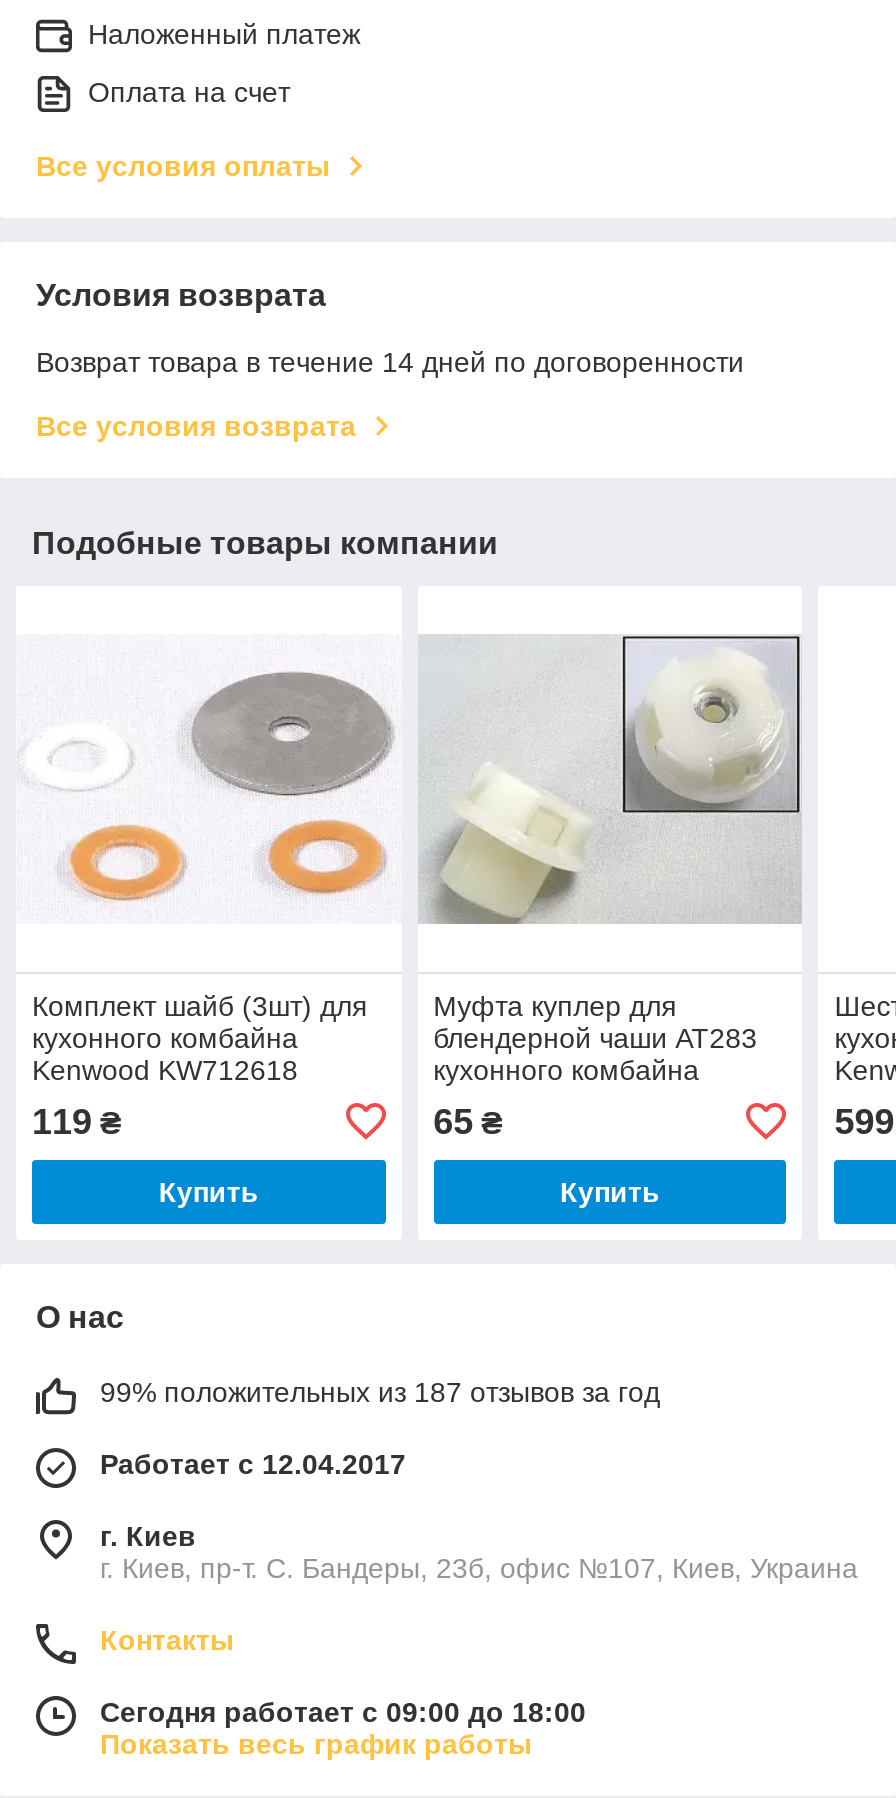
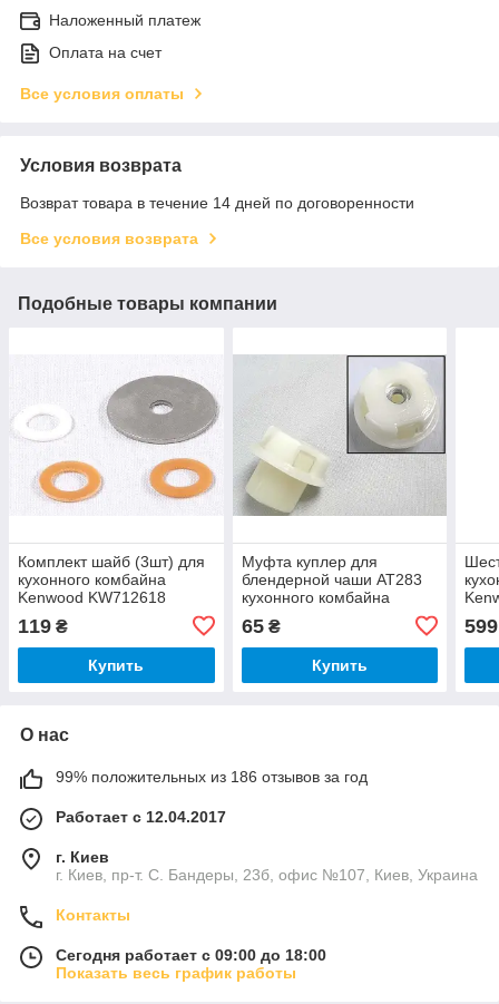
- 99% положительных из 187 отзывов за год
+ 99% положительных из 186 отзывов за год
